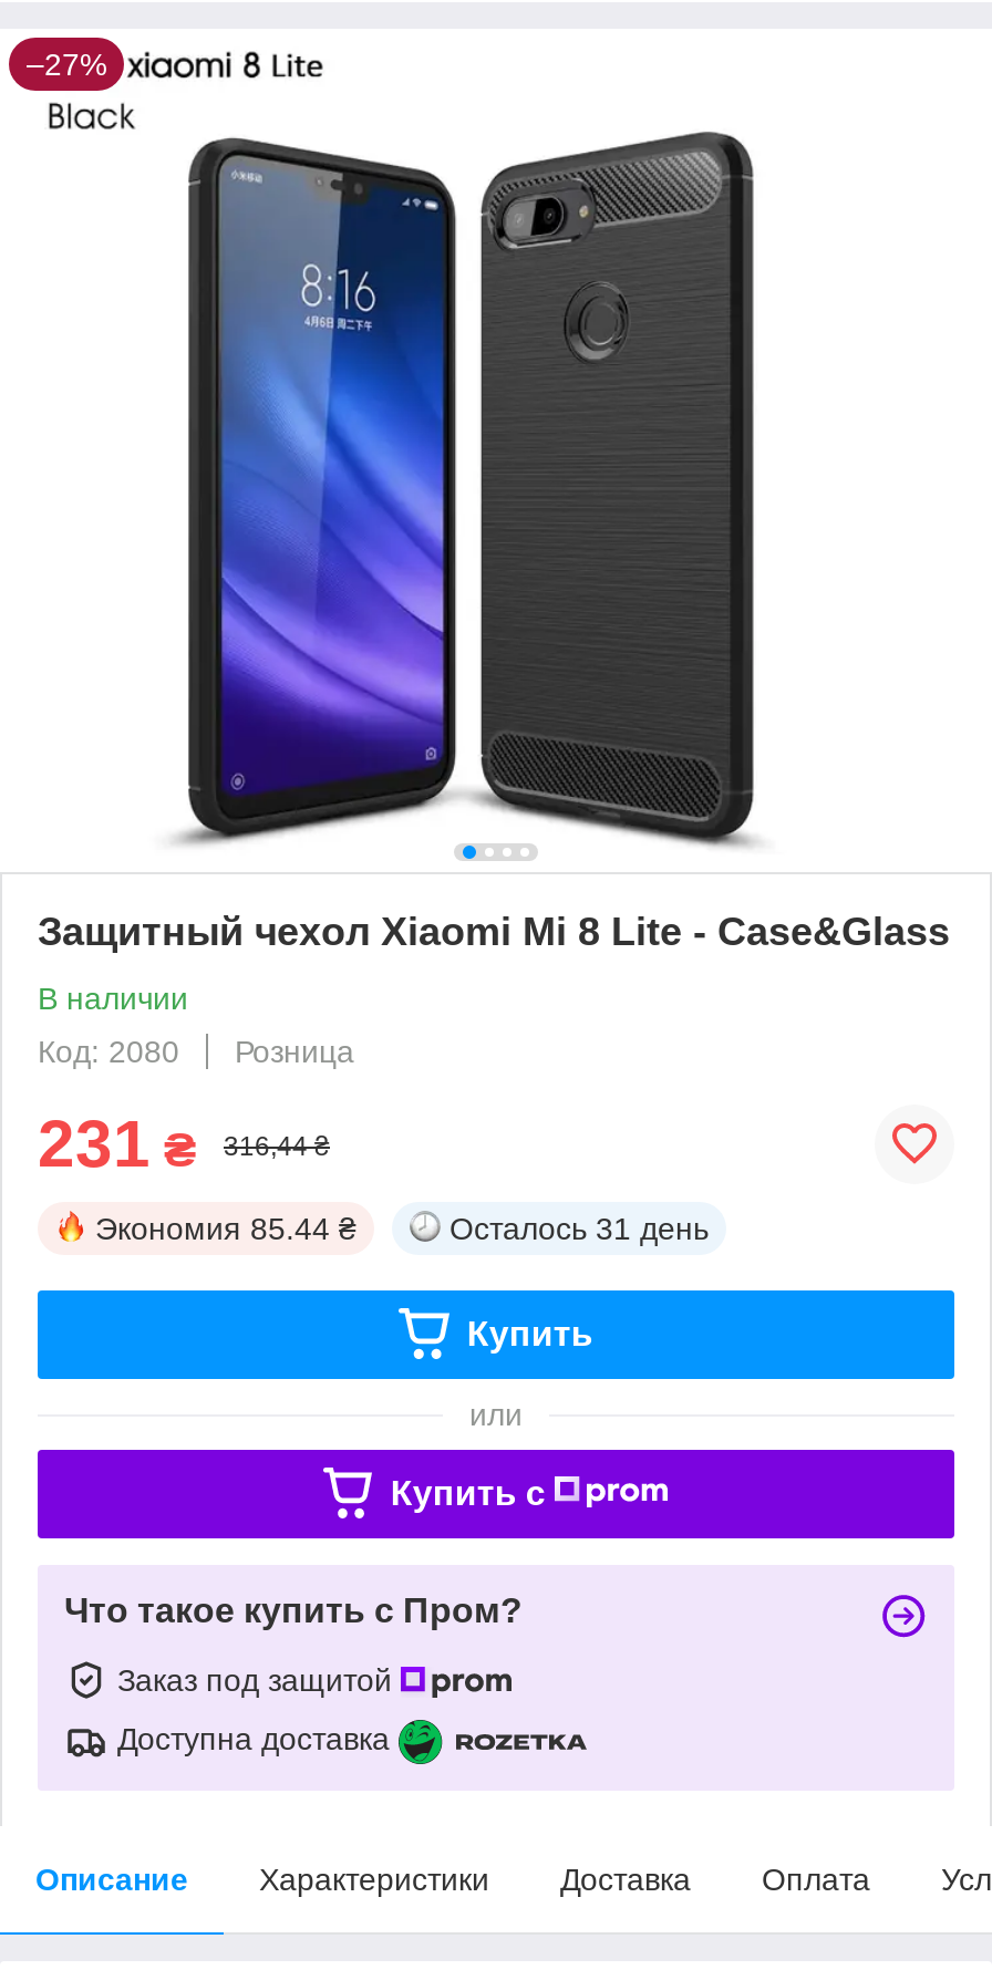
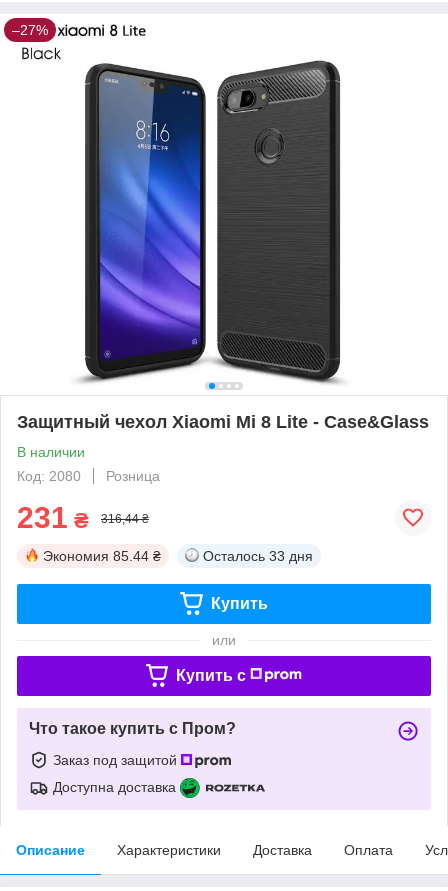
- Осталось 31 день
+ Осталось 33 дня
